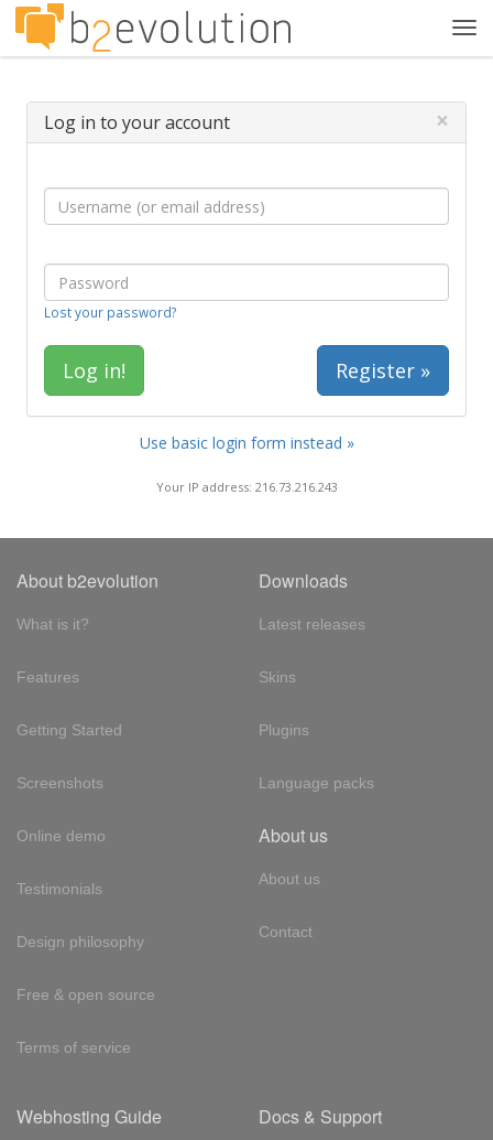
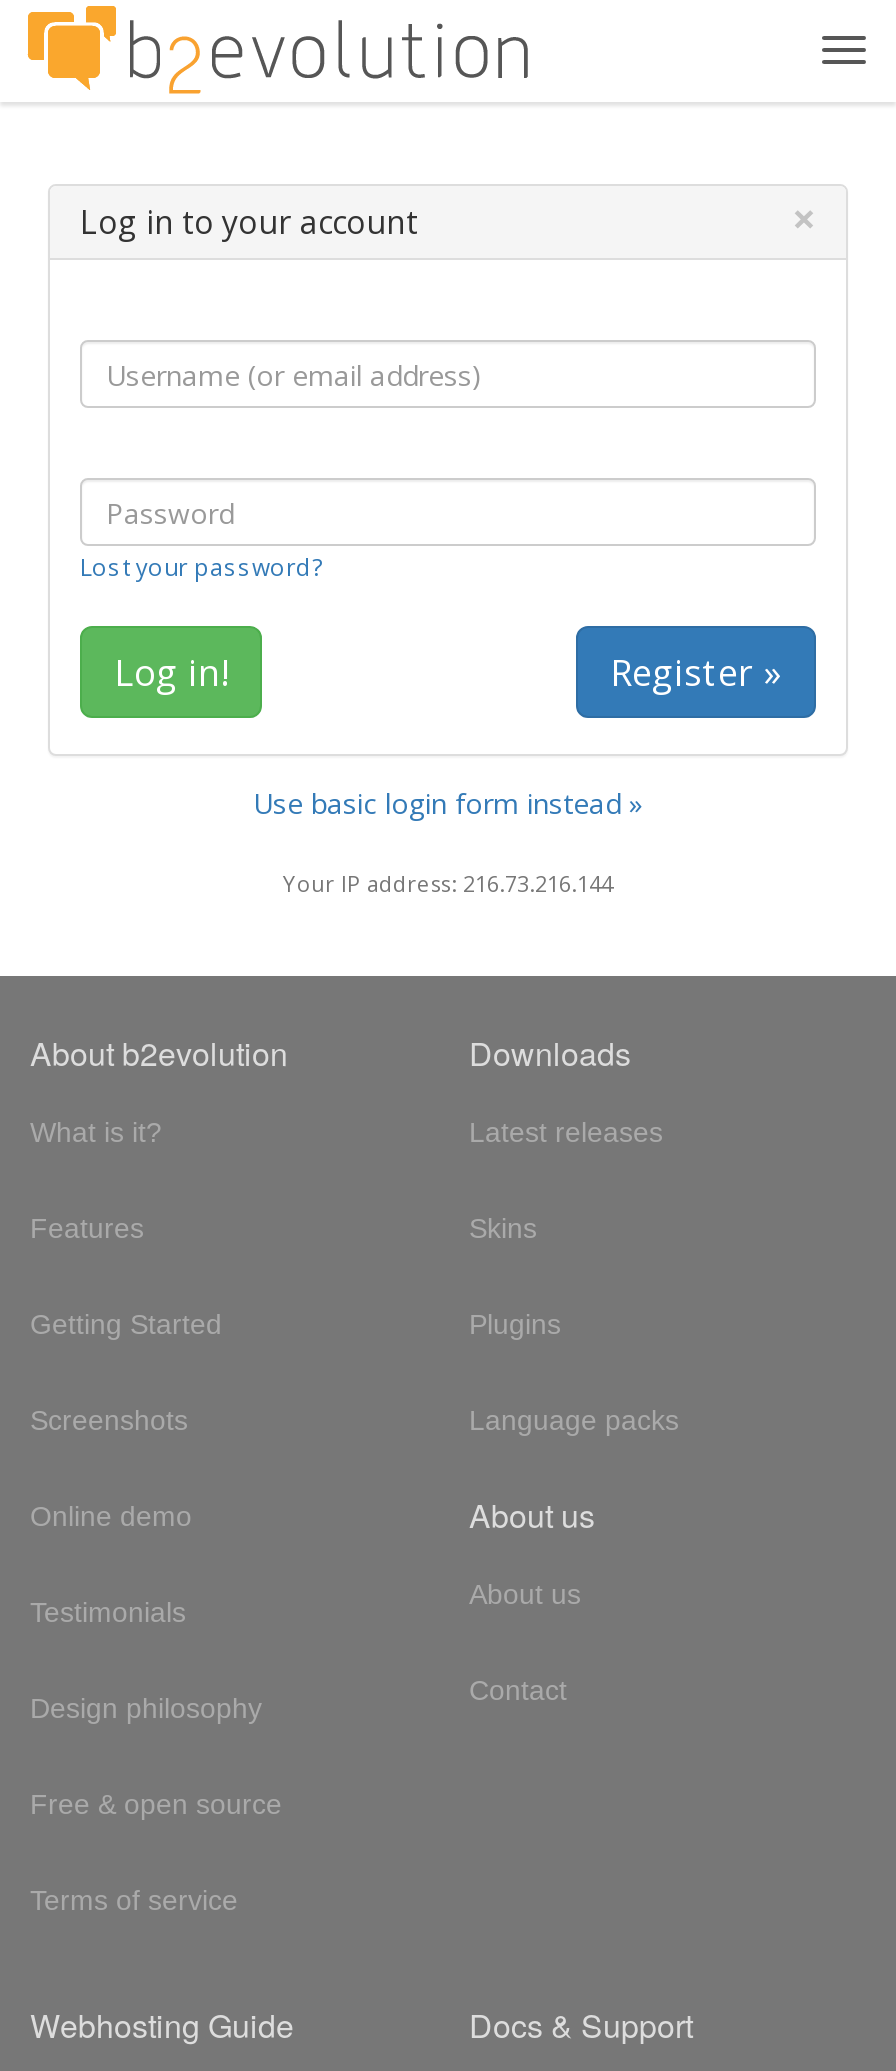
- Your IP address: 216.73.216.243
+ Your IP address: 216.73.216.144
